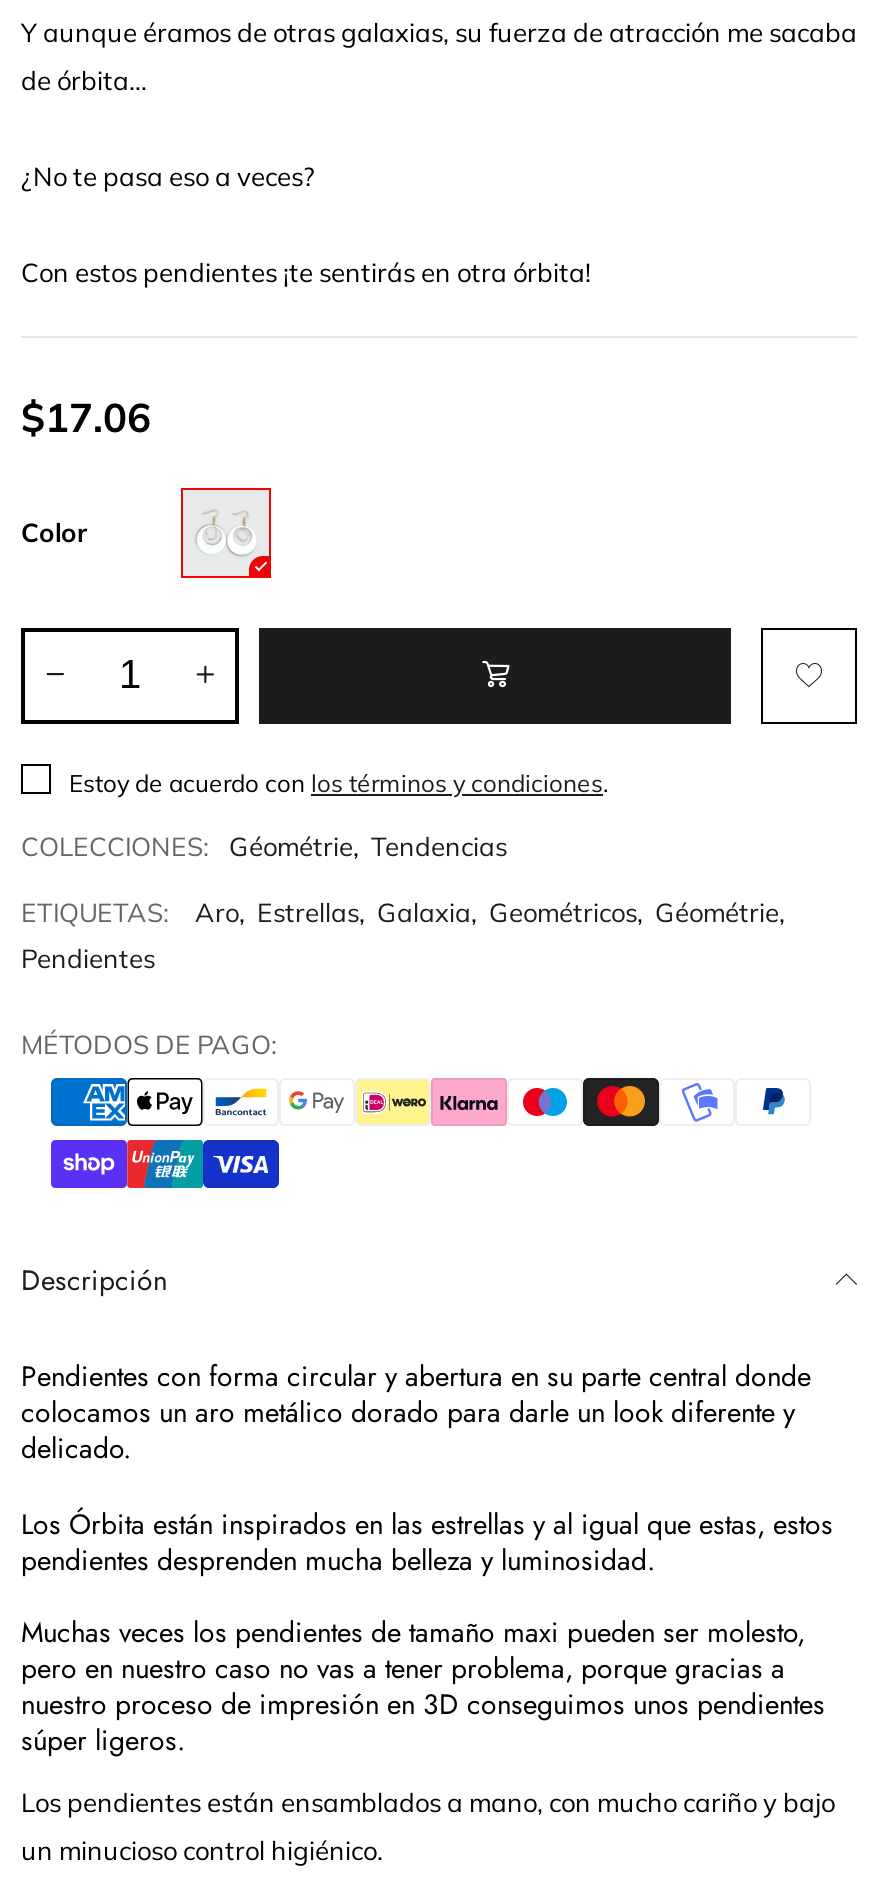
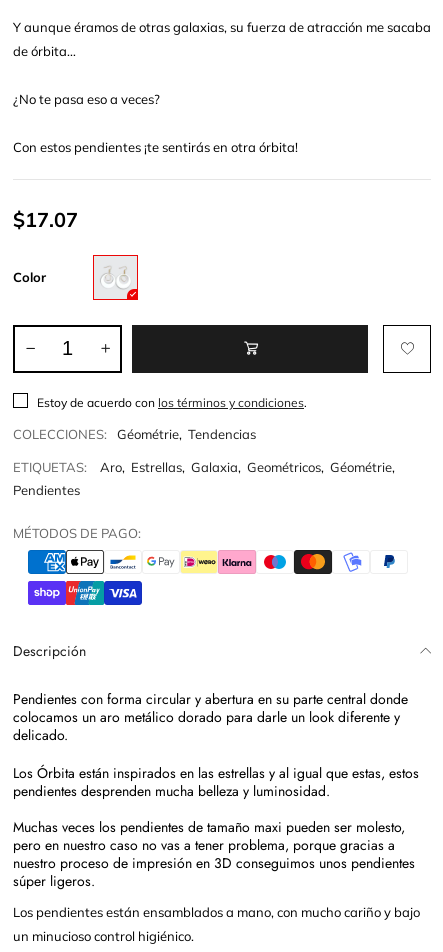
- $17.06
+ $17.07
